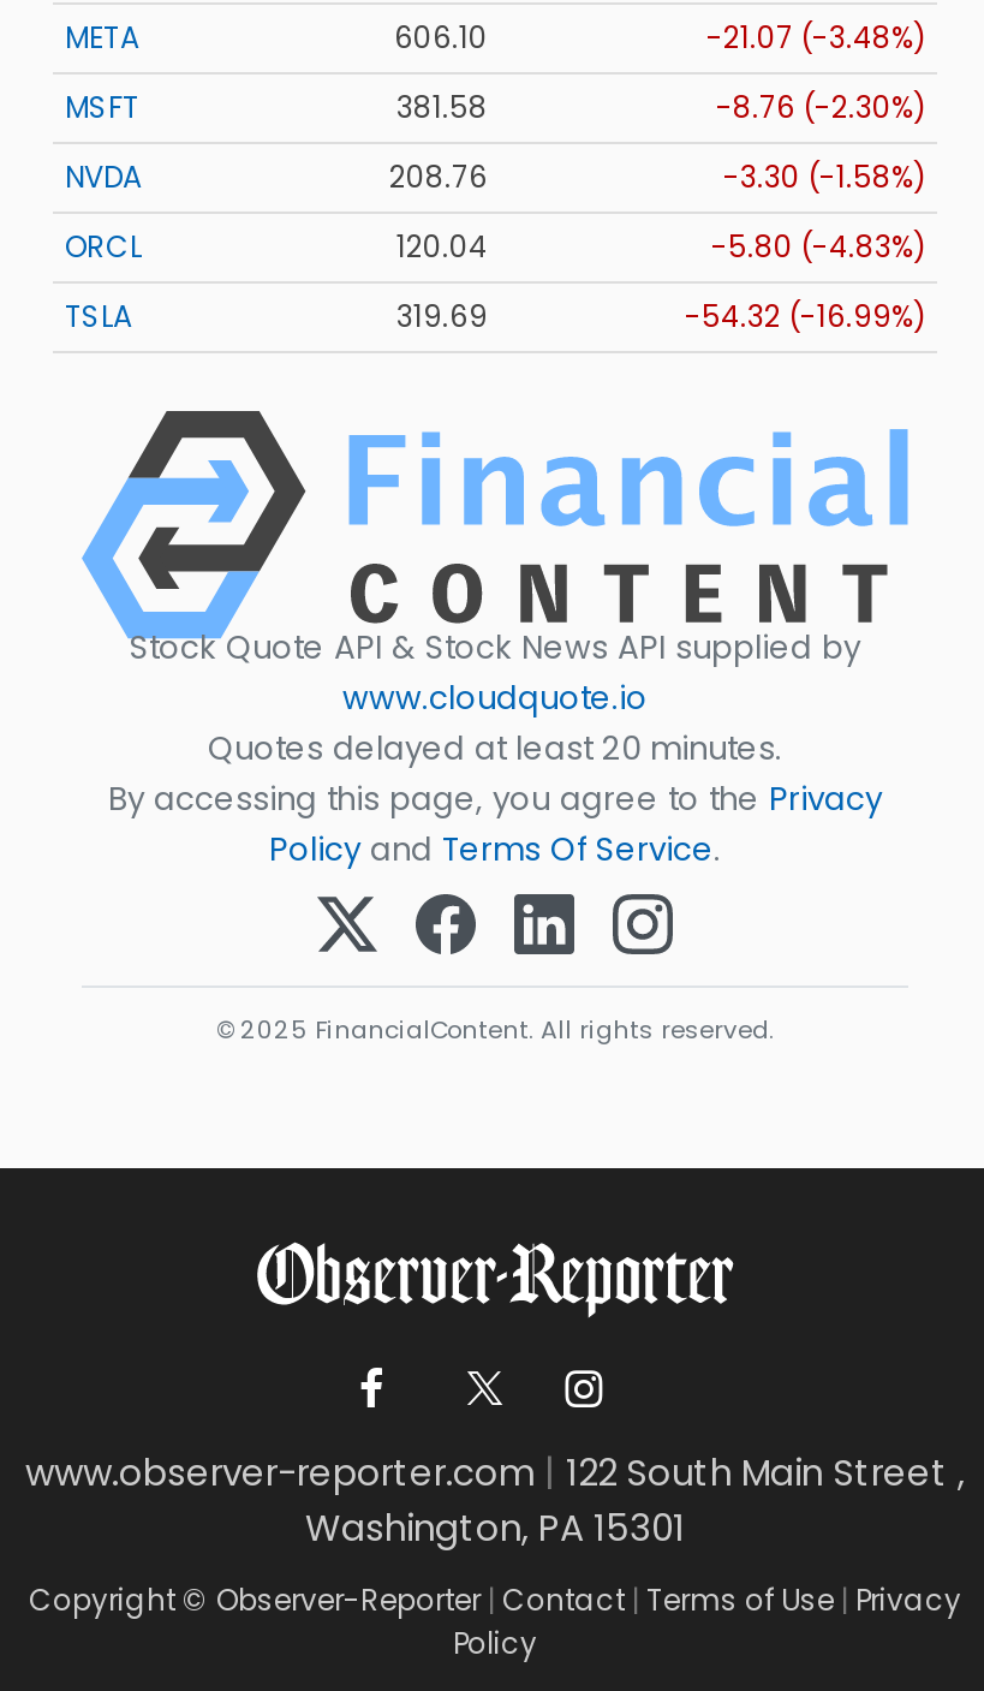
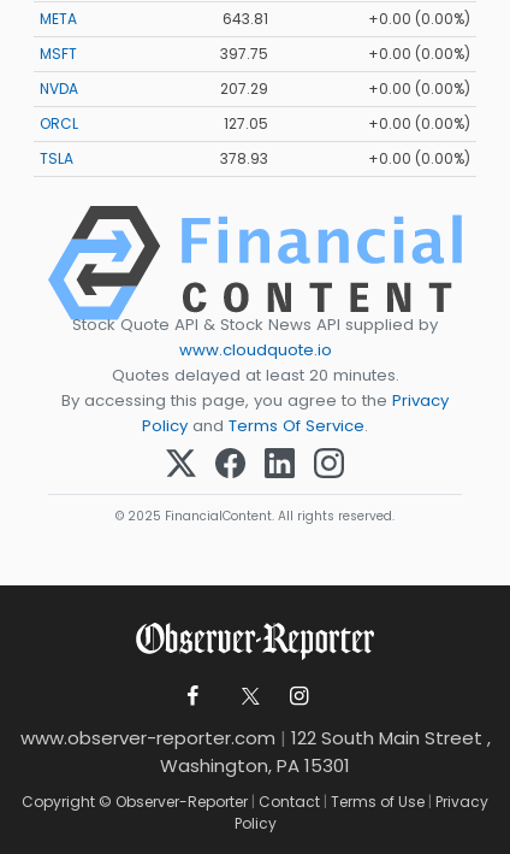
- 606.10
+ 643.81

- -21.07 (-3.48%)
+ +0.00 (0.00%)

- 381.58
+ 397.75

- -8.76 (-2.30%)
+ +0.00 (0.00%)

- 208.76
+ 207.29

- -3.30 (-1.58%)
+ +0.00 (0.00%)

- 120.04
+ 127.05

- -5.80 (-4.83%)
+ +0.00 (0.00%)

- 319.69
+ 378.93

- -54.32 (-16.99%)
+ +0.00 (0.00%)
